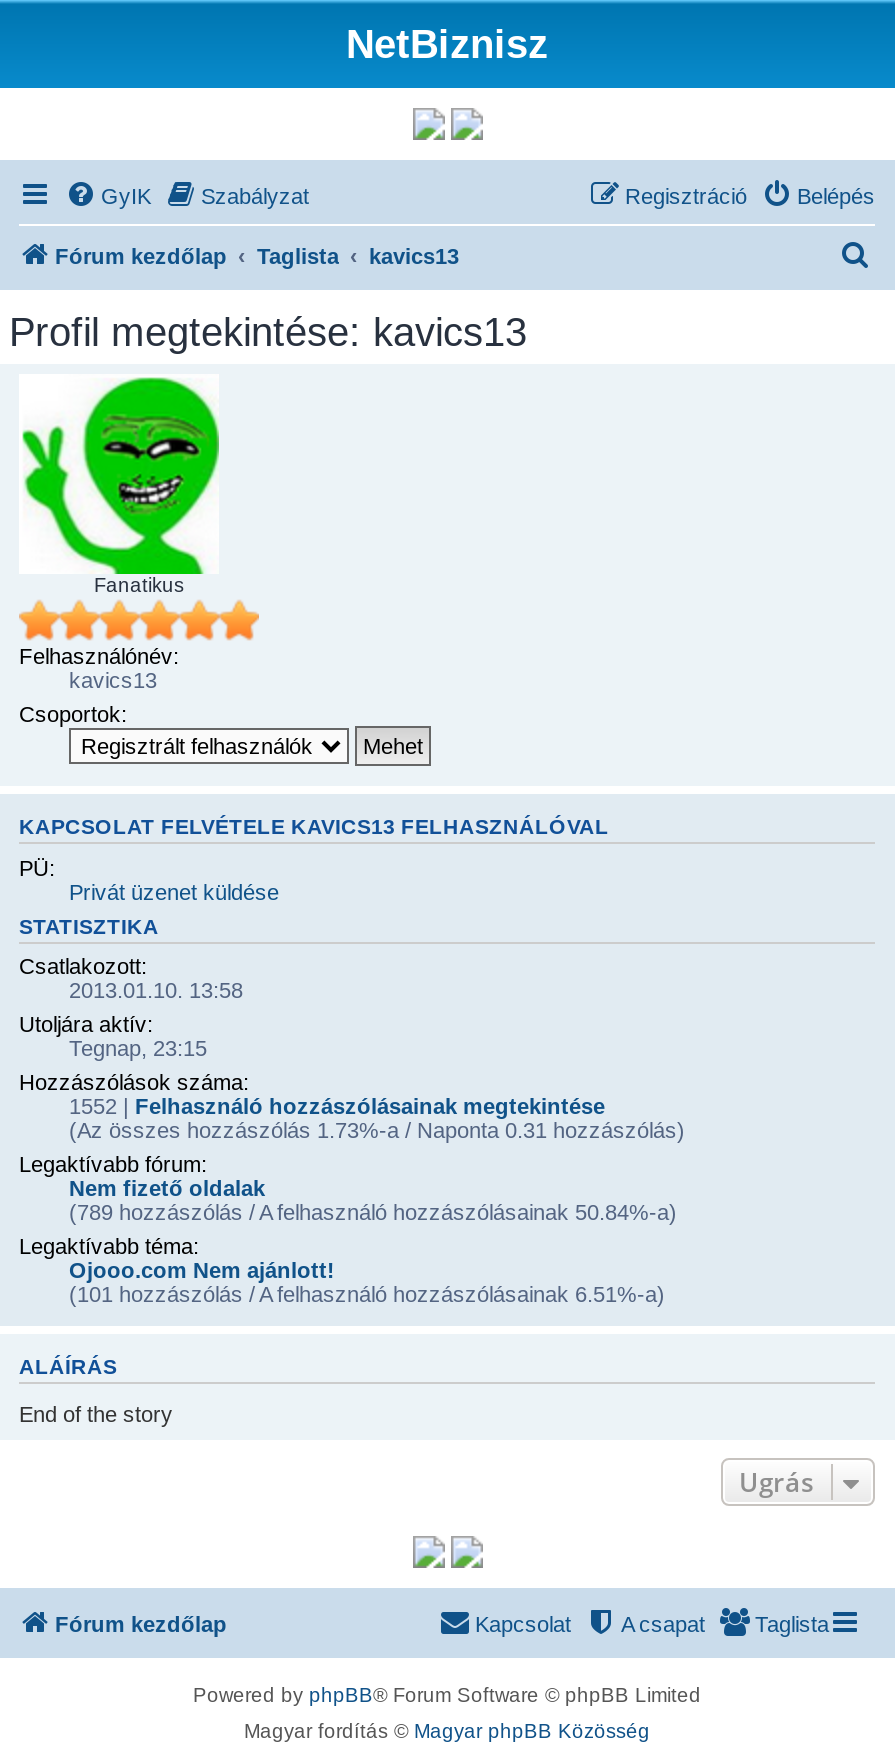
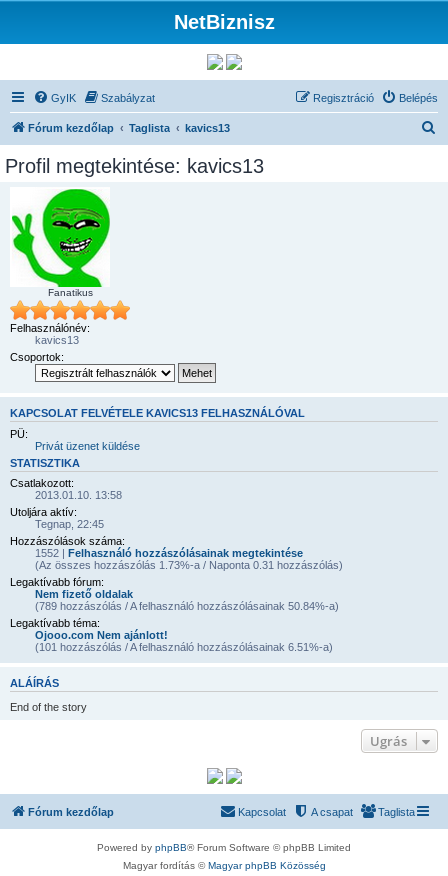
- Tegnap, 23:15
+ Tegnap, 22:45
